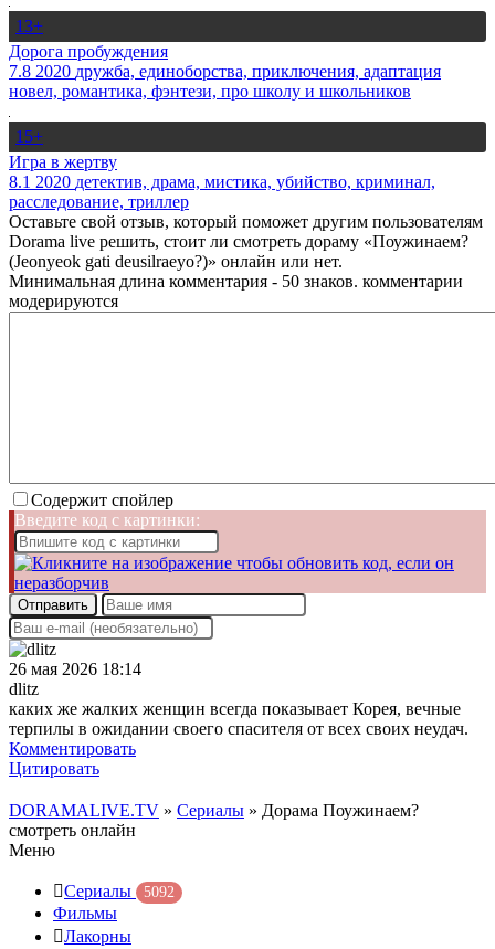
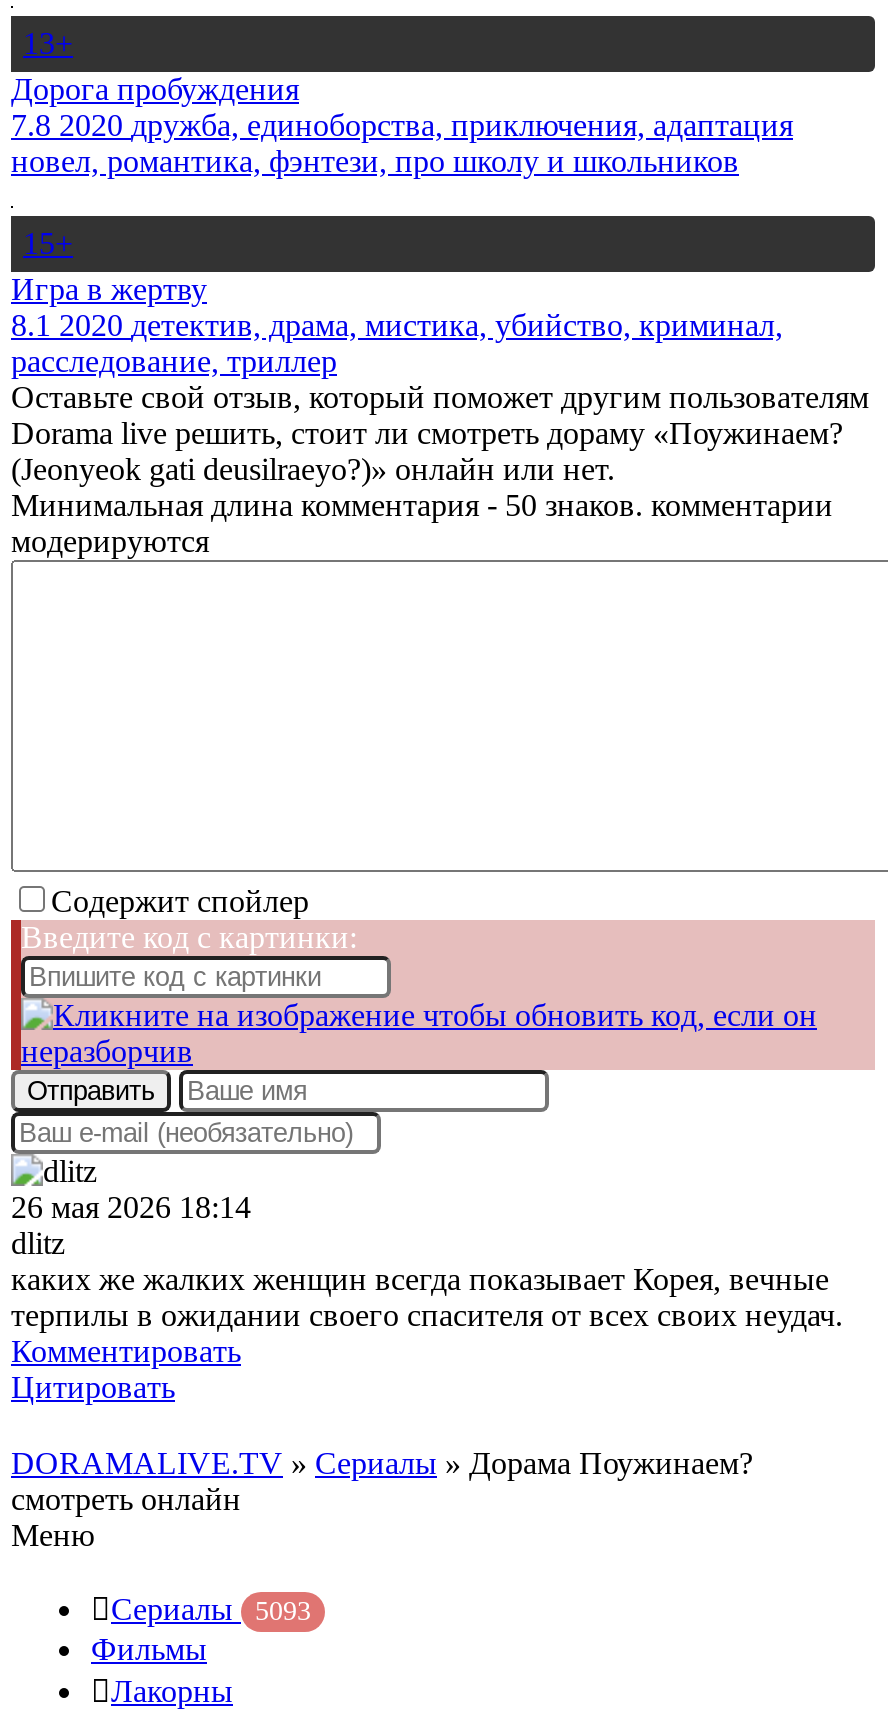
- Сериалы 5092
+ Сериалы 5093
